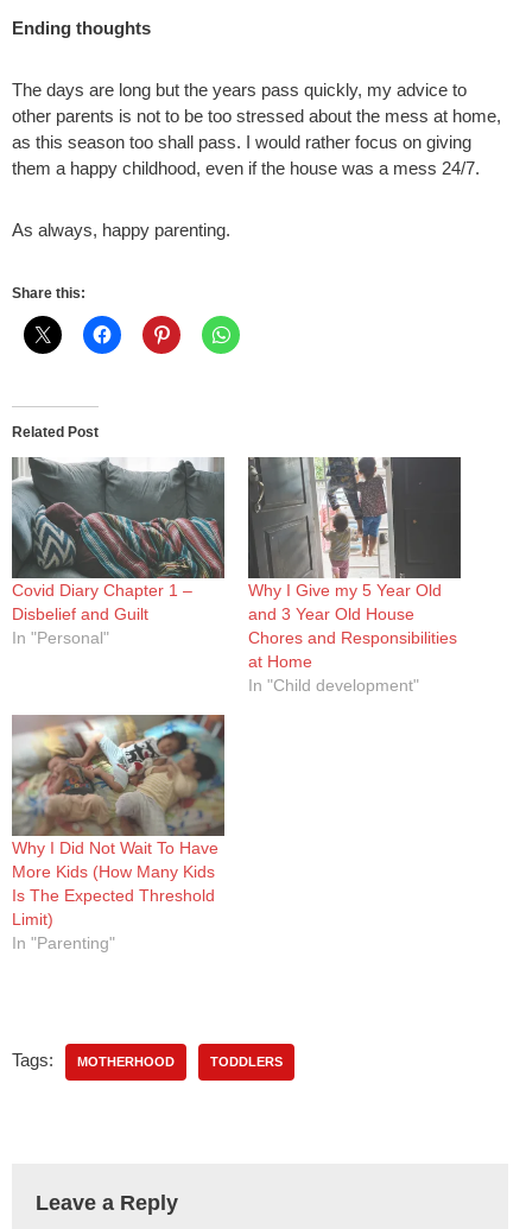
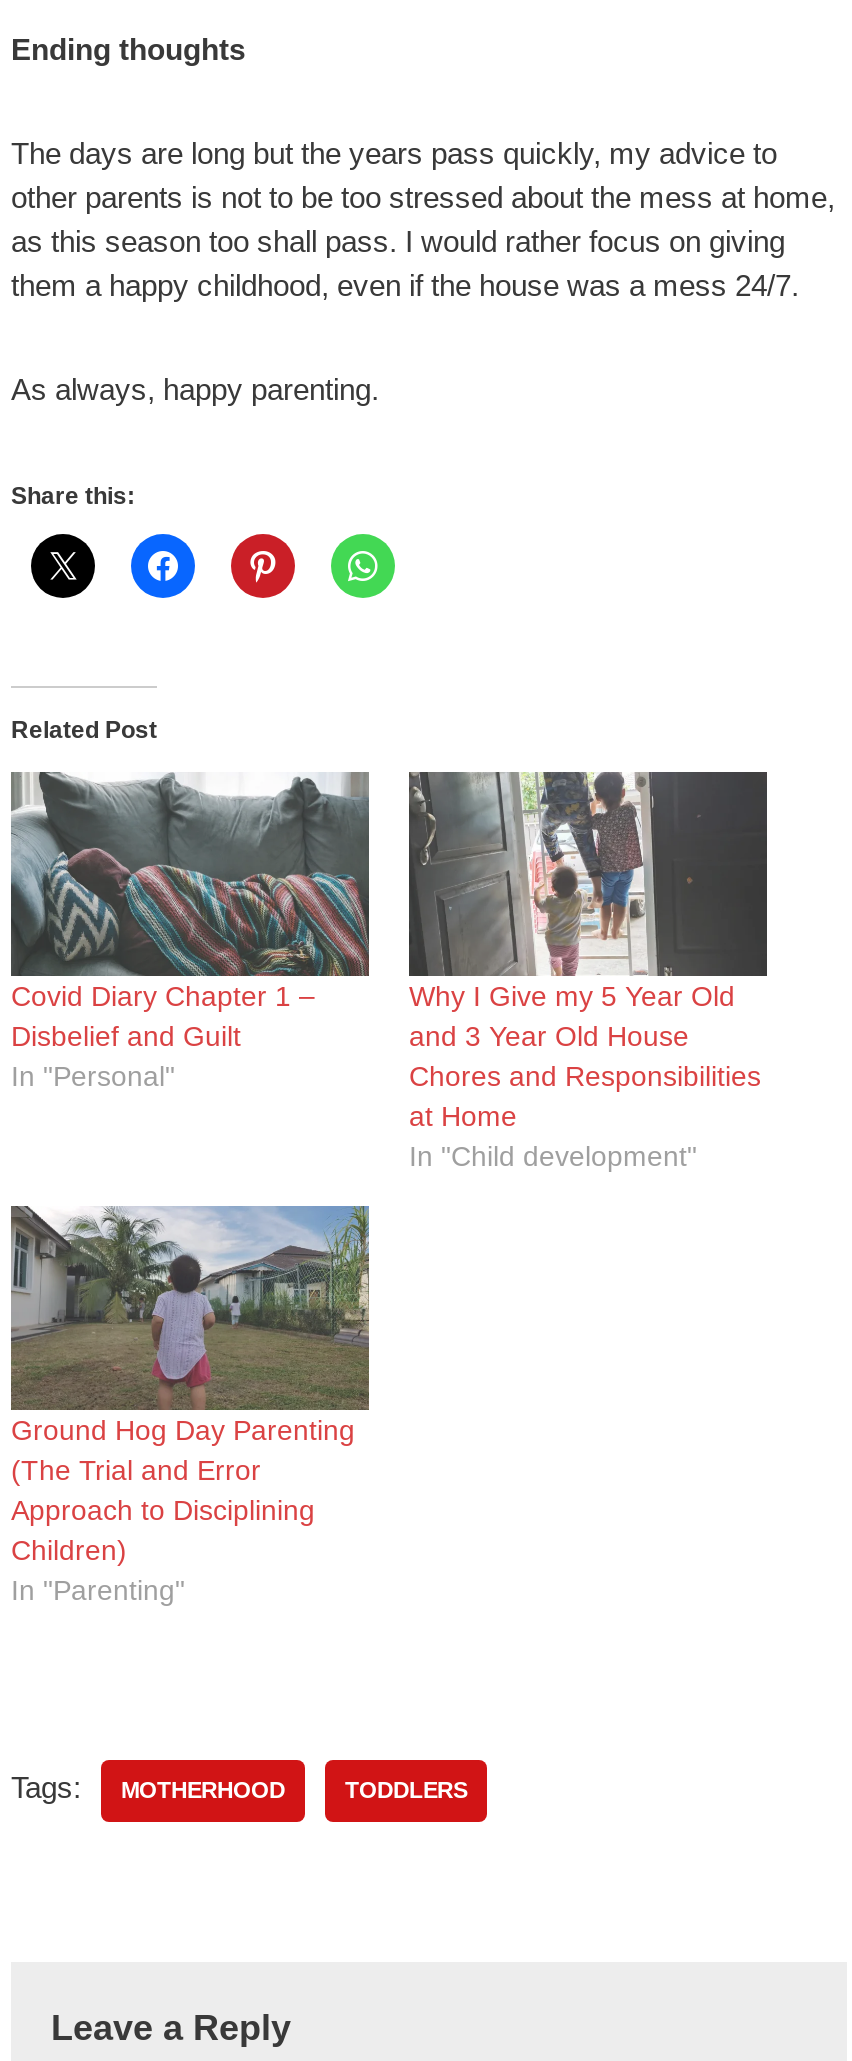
- [image]
- Why I Did Not Wait To Have
- More Kids (How Many Kids
- Is The Expected Threshold
- Limit)
+ [image]
+ Ground Hog Day Parenting
+ (The Trial and Error
+ Approach to Disciplining
+ Children)
